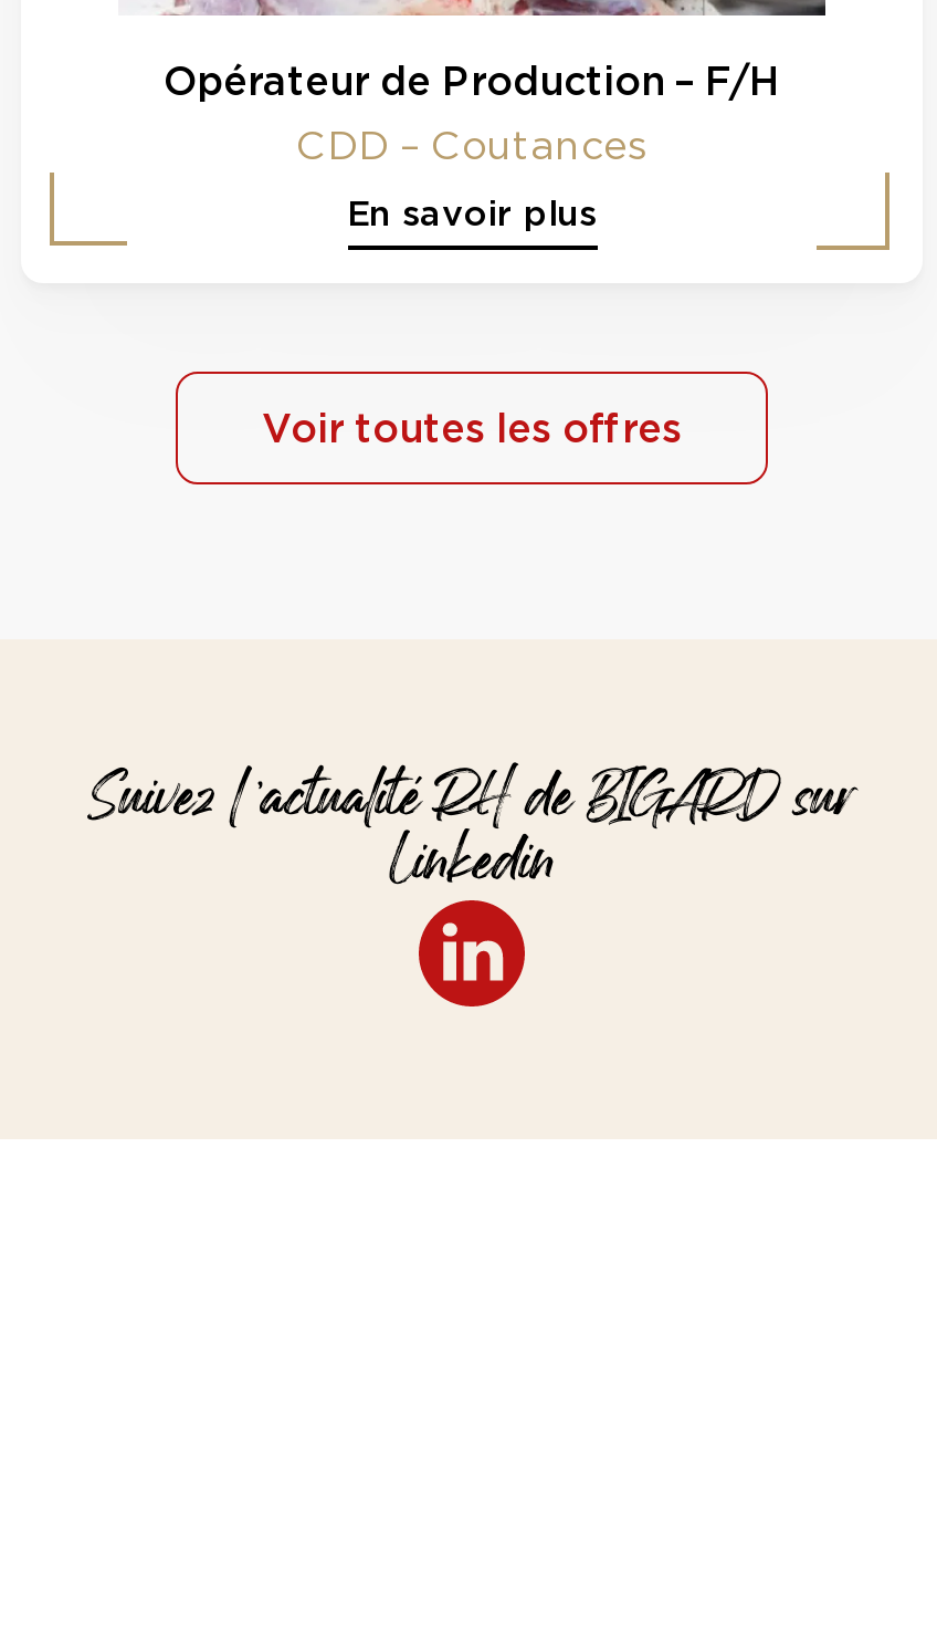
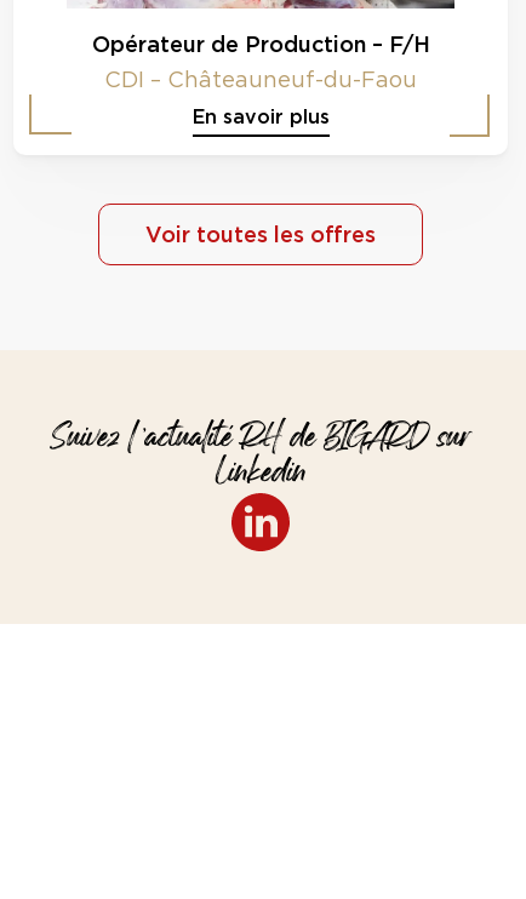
- CDD – Coutances
+ CDI – Châteauneuf-du-Faou
